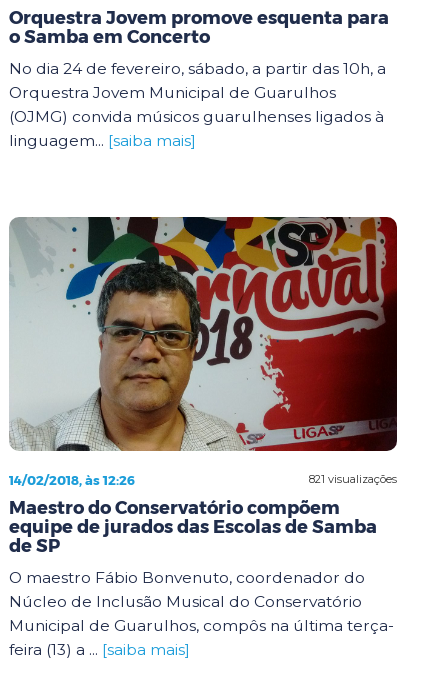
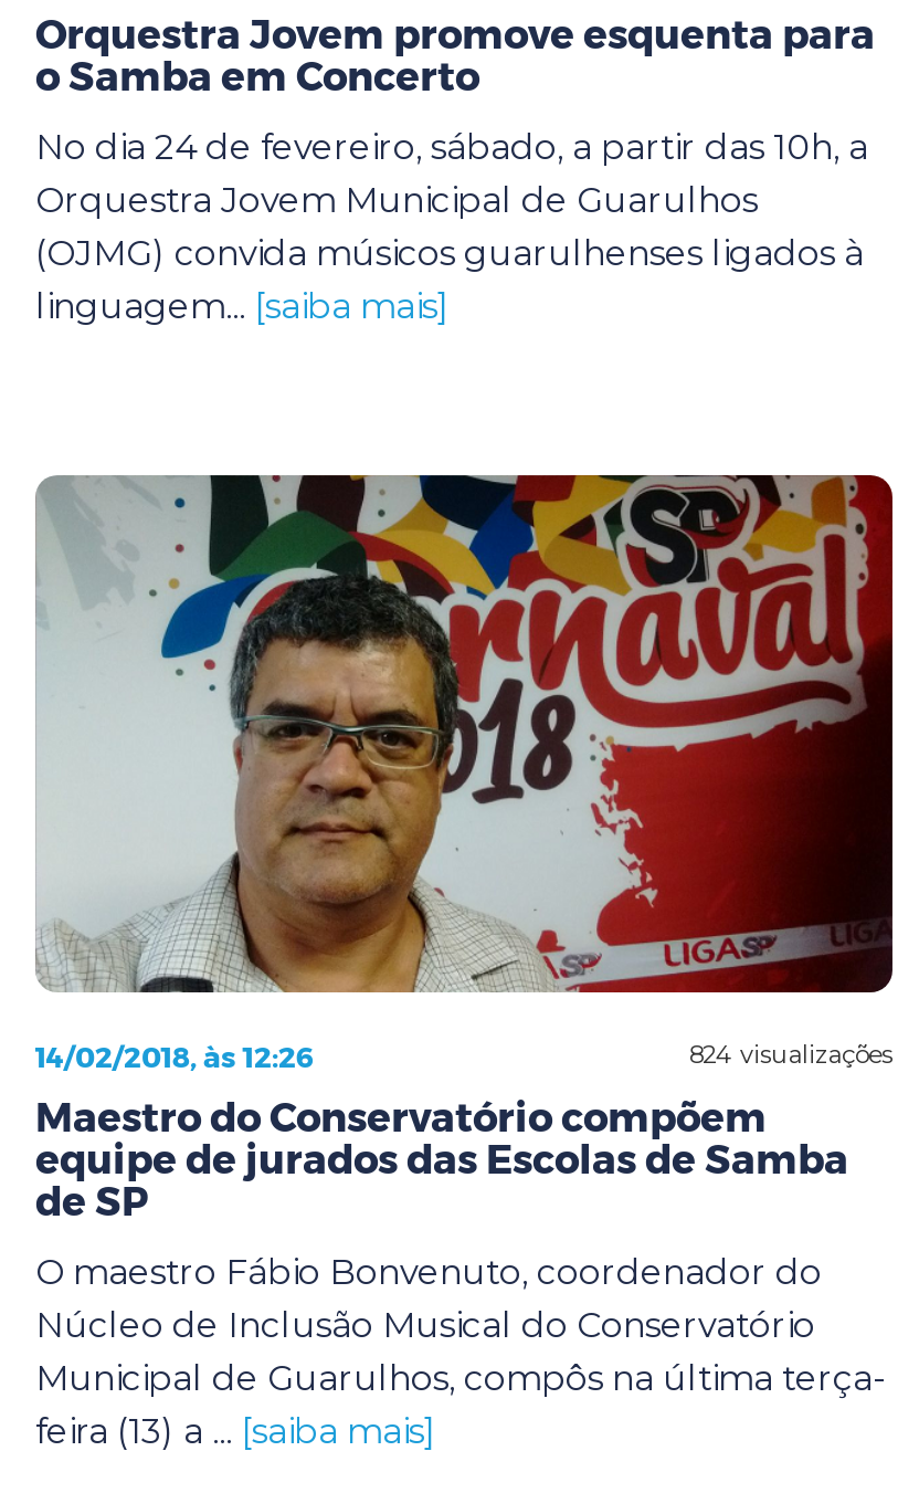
- 821 visualizações
+ 824 visualizações
